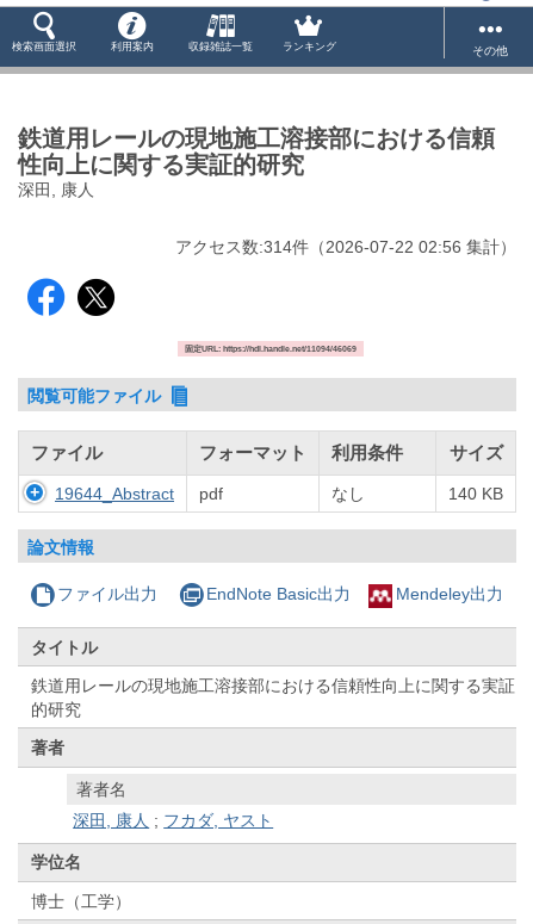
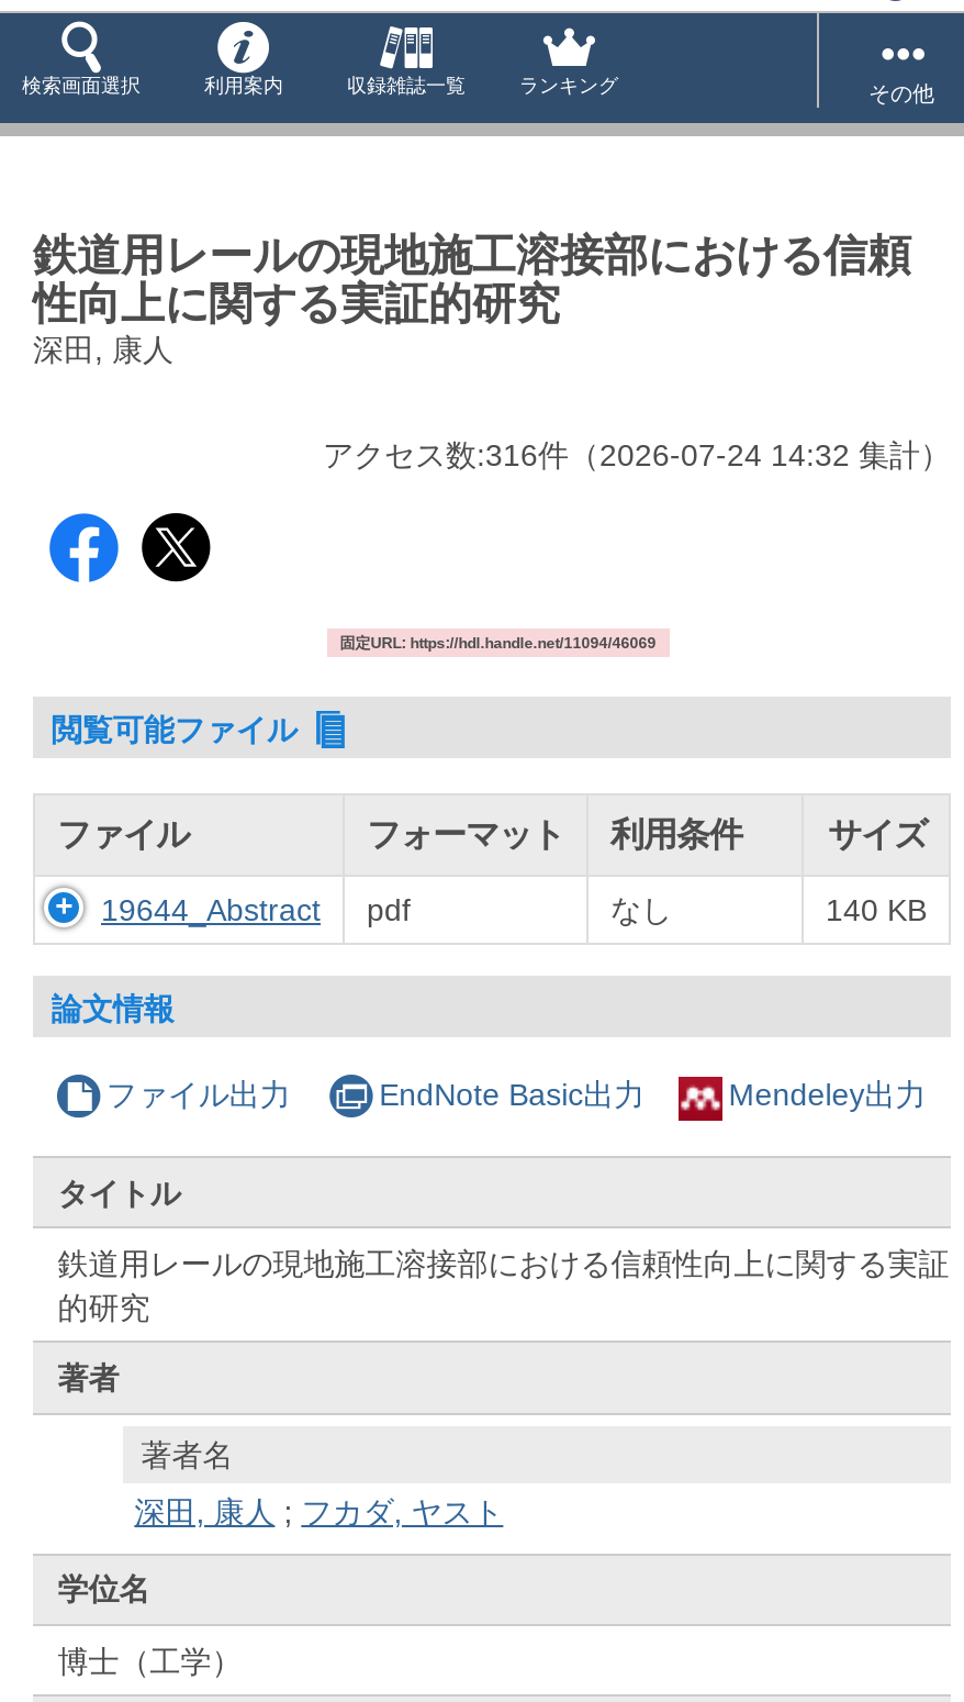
- アクセス数:314件（2026-07-22 02:56 集計）
+ アクセス数:316件（2026-07-24 14:32 集計）
